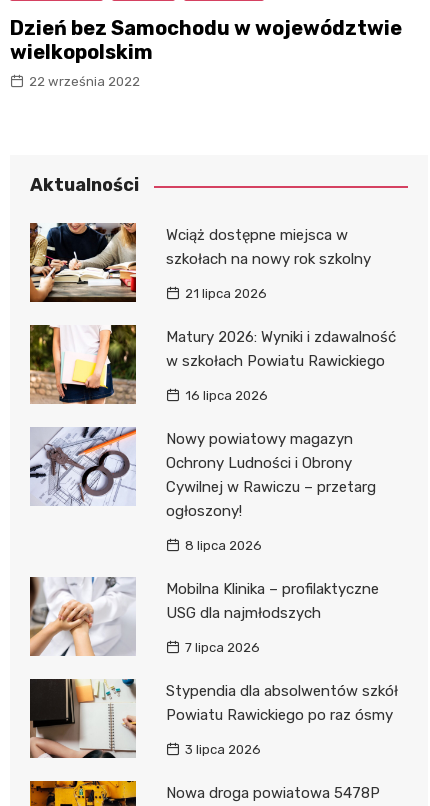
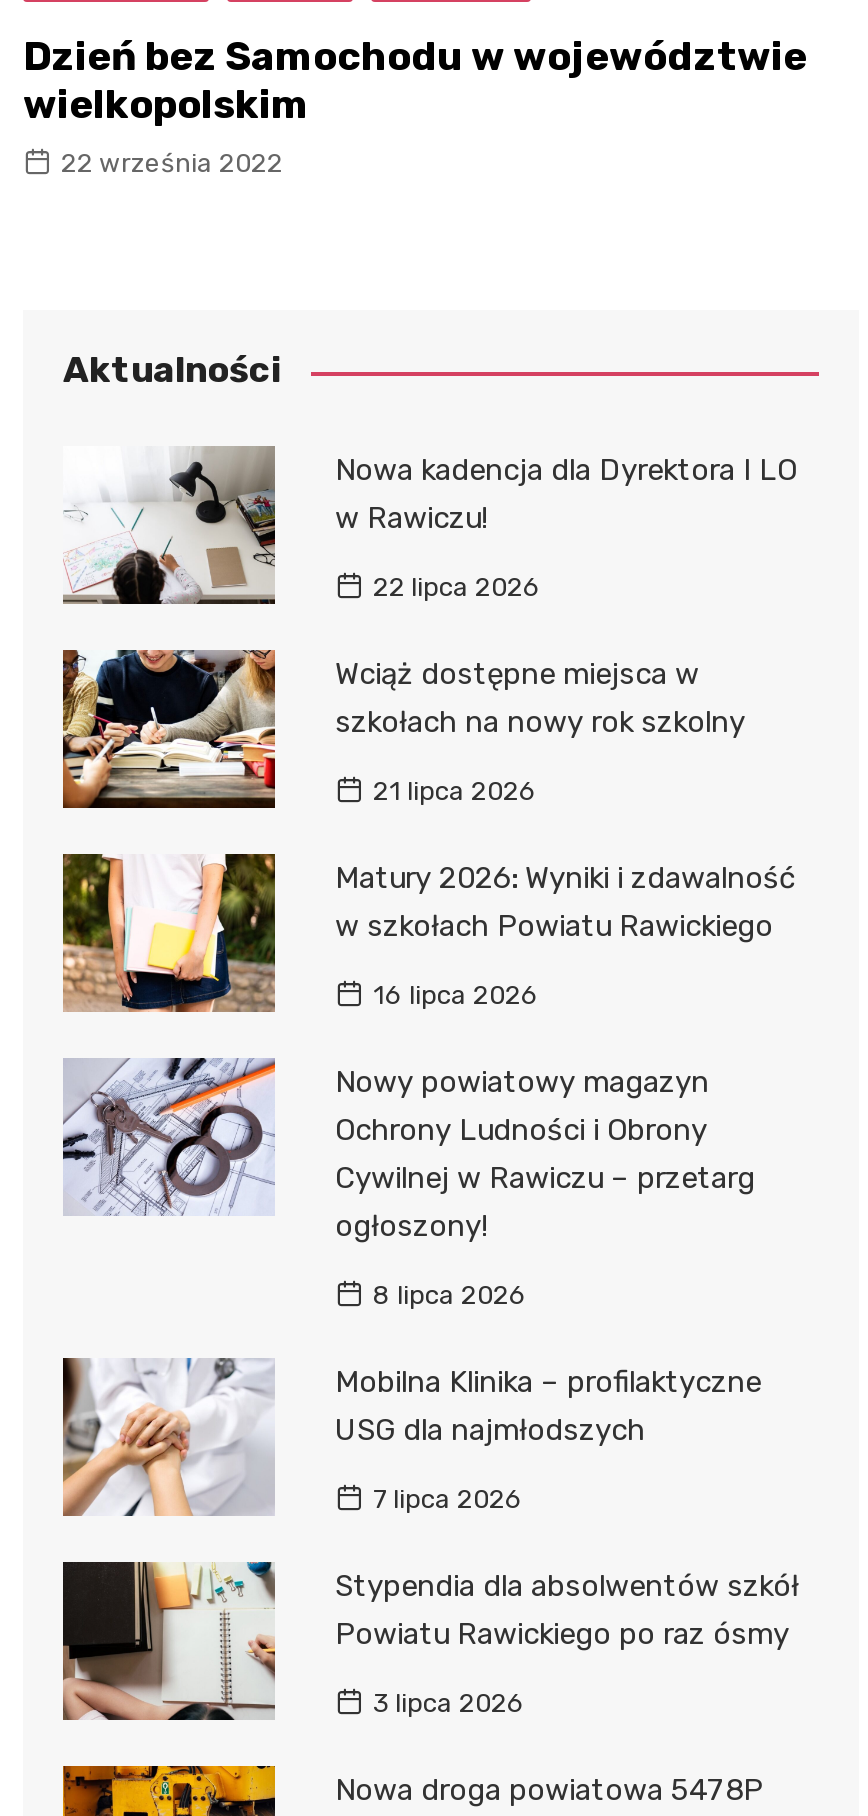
+ [image]
+ Nowa kadencja dla Dyrektora I LO
+ w Rawiczu!
+ 22 lipca 2026
